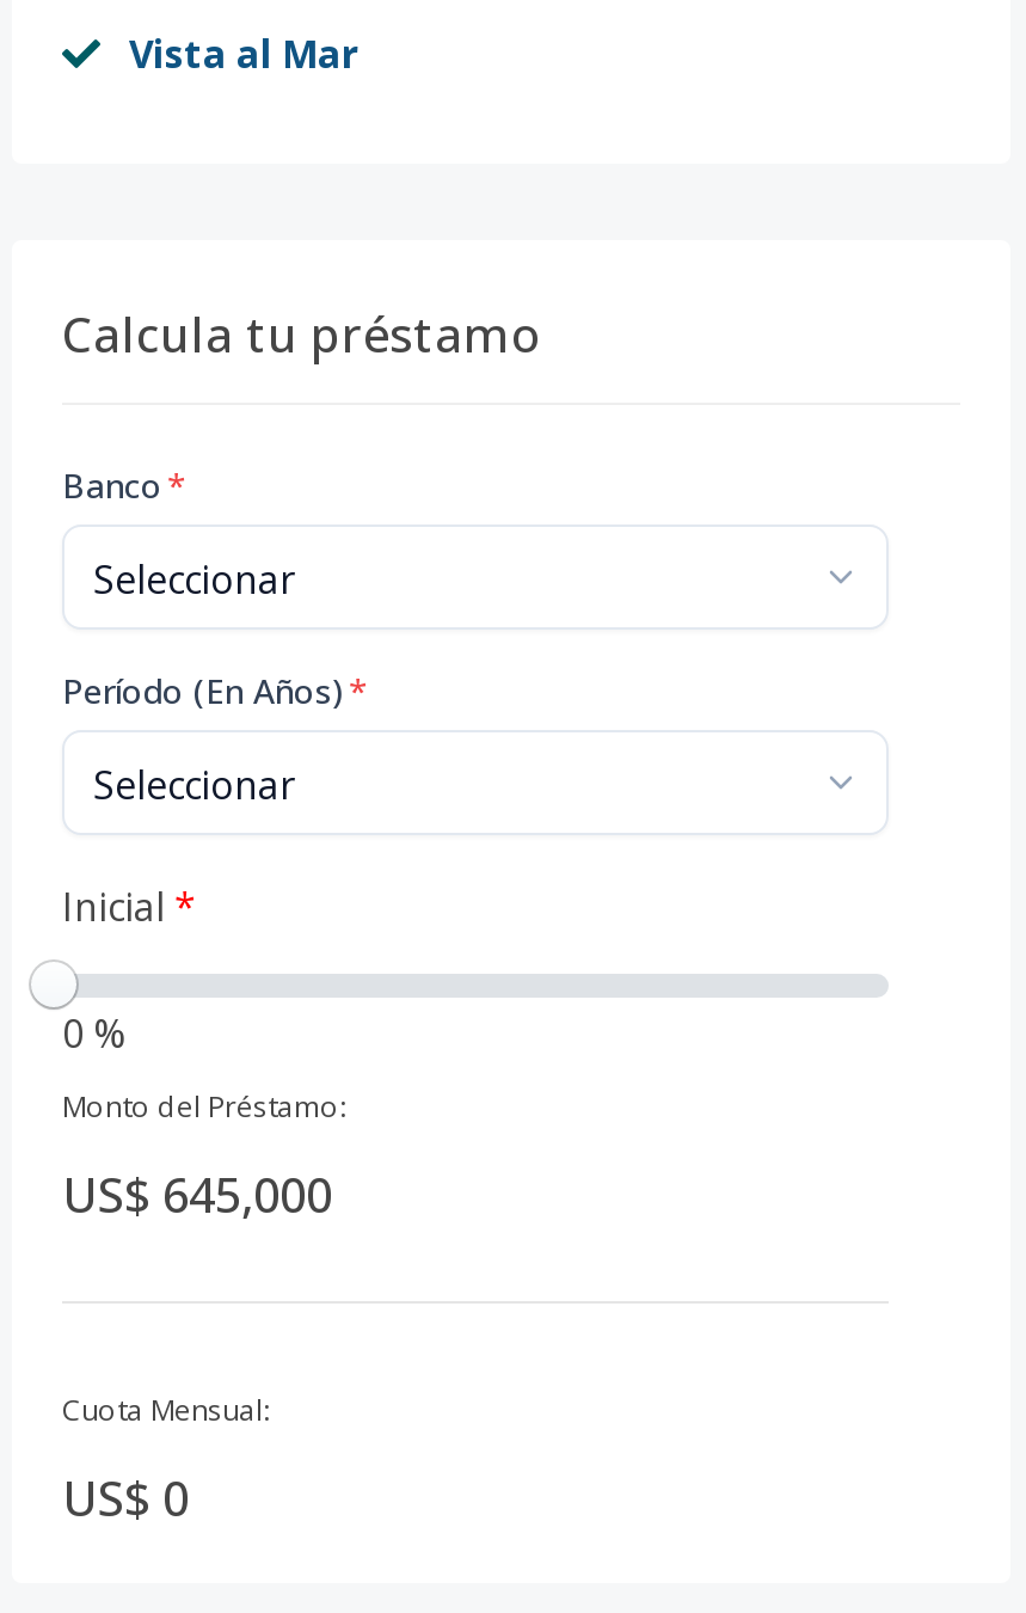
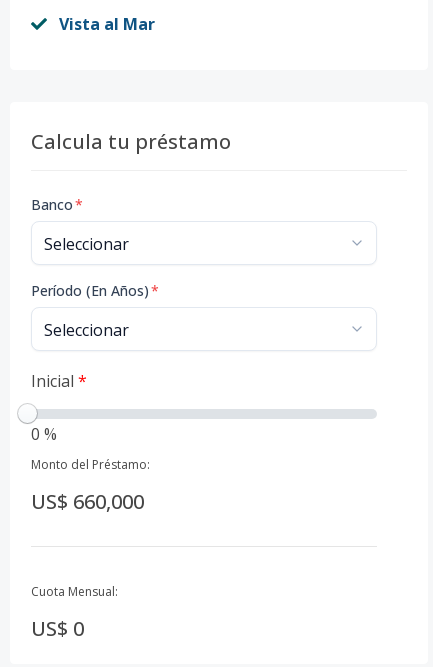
- US$ 645,000
+ US$ 660,000
